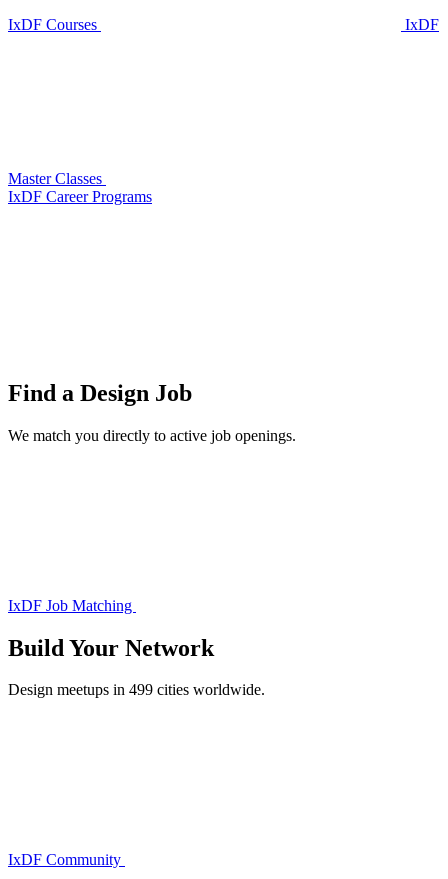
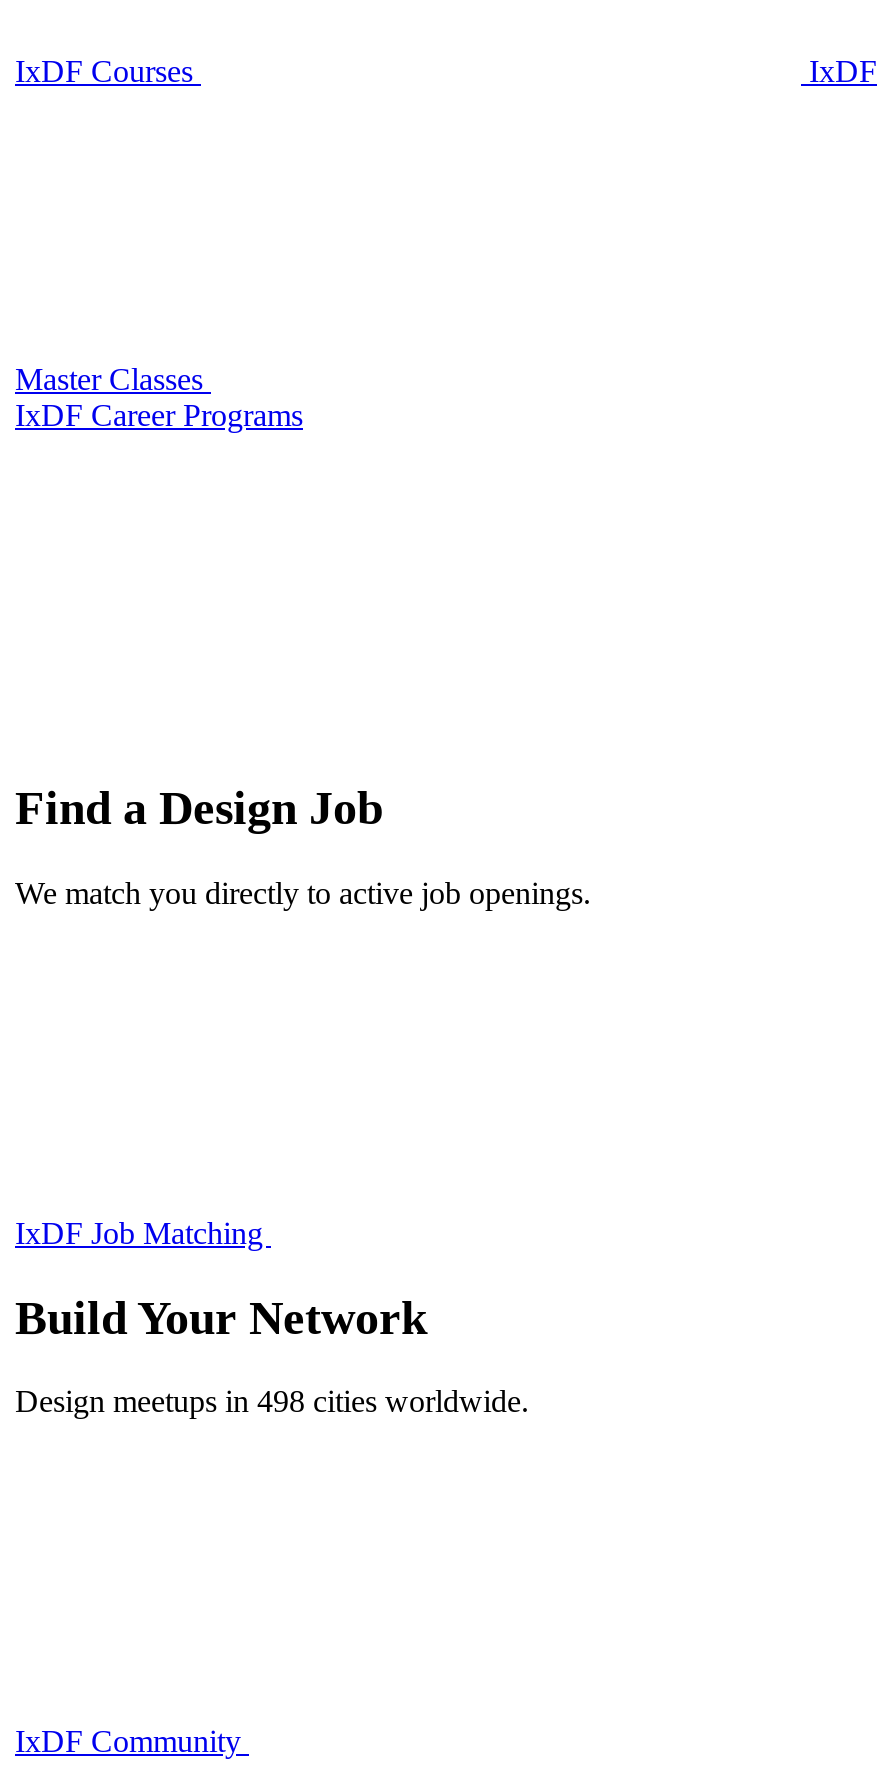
- Design meetups in 499 cities worldwide.
+ Design meetups in 498 cities worldwide.
